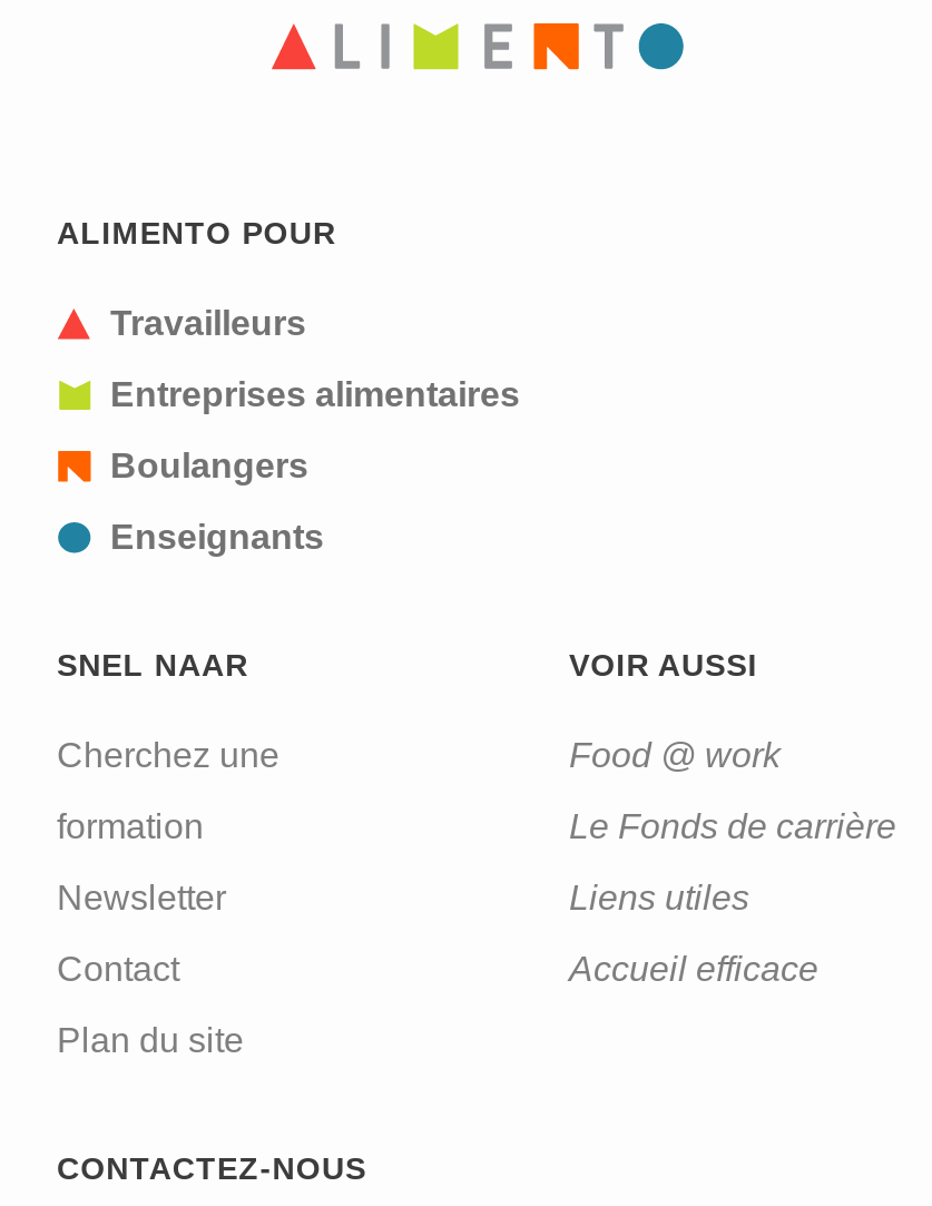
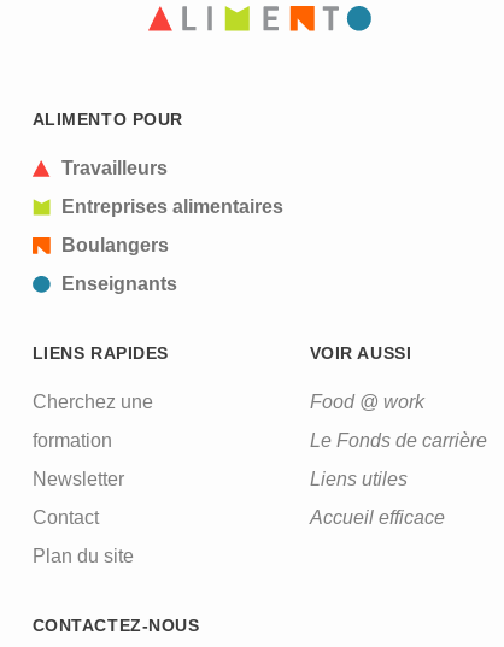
- SNEL NAAR
+ LIENS RAPIDES
